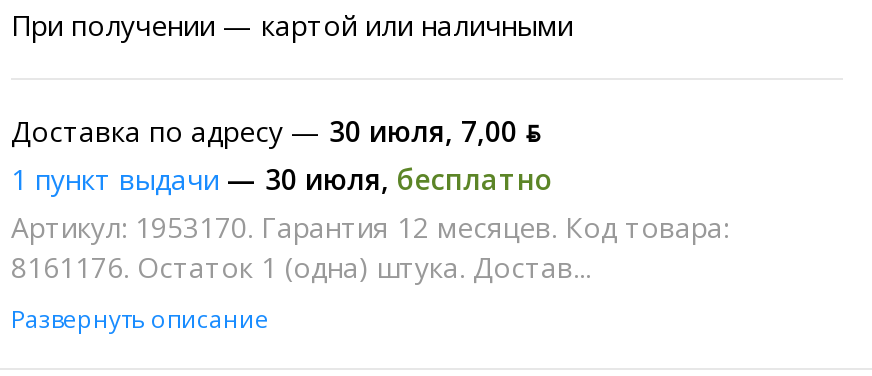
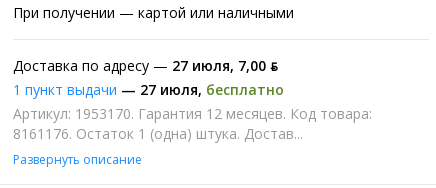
- Доставка по адресу — 30 июля, 7,00 ƃ
+ Доставка по адресу — 27 июля, 7,00 ƃ

- 1 пункт выдачи — 30 июля, бесплатно
+ 1 пункт выдачи — 27 июля, бесплатно
